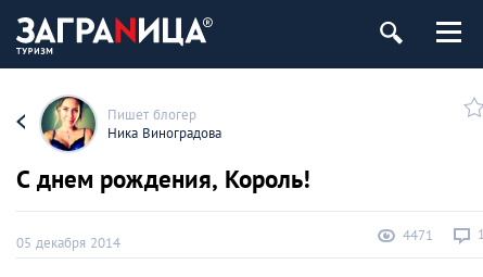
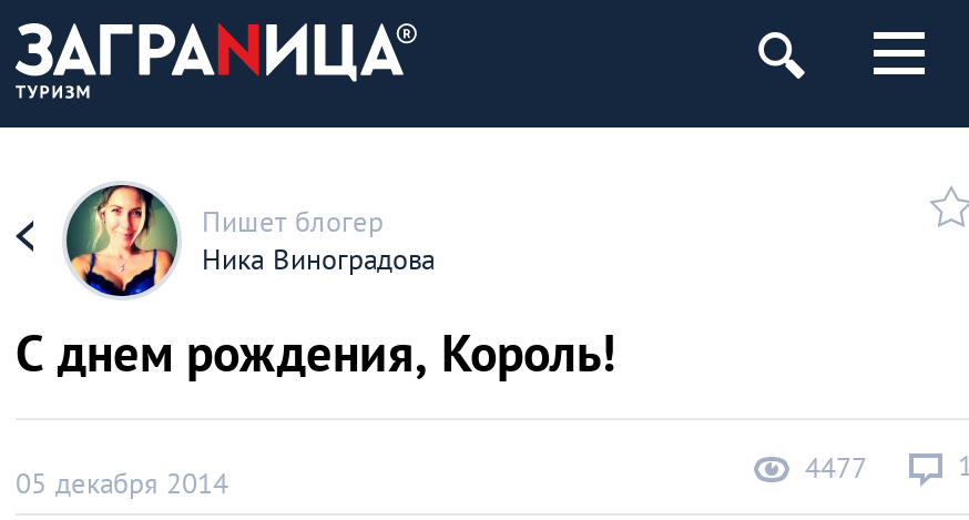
- 4471
+ 4477
